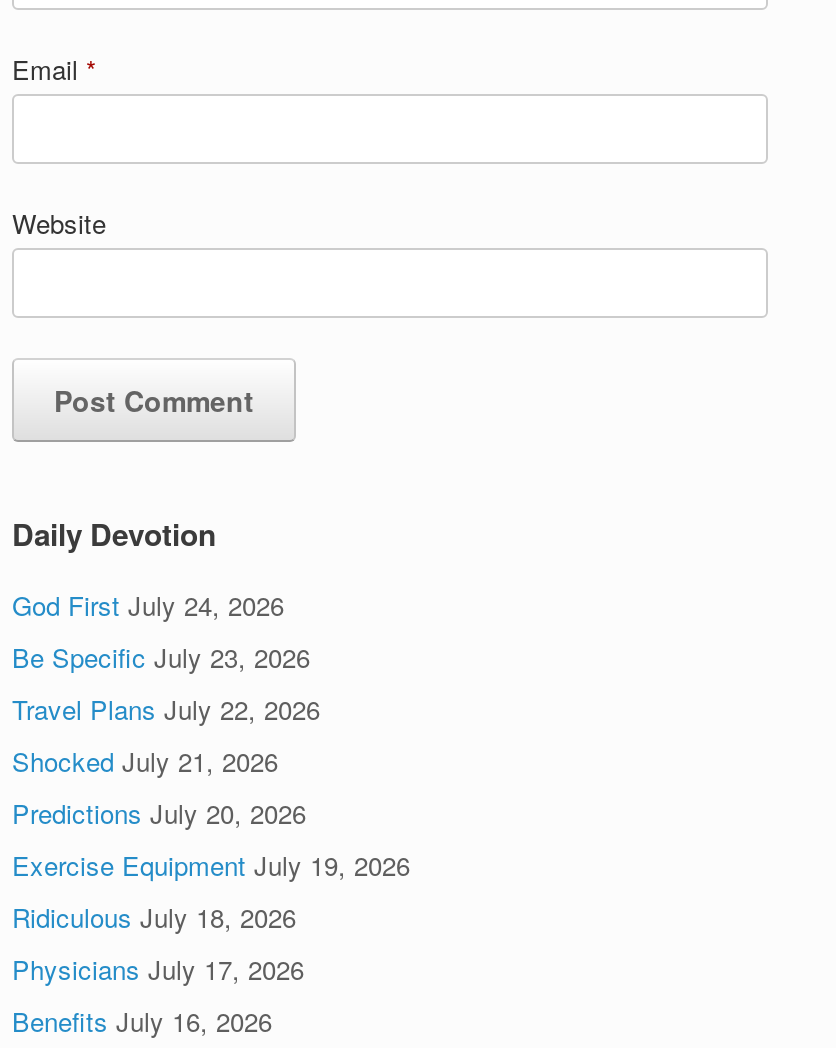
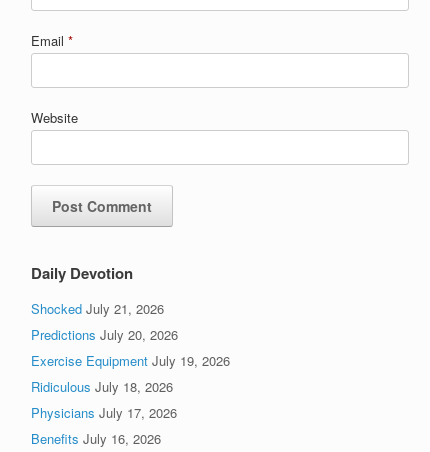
- God First July 24, 2026
- Be Specific July 23, 2026
- Travel Plans July 22, 2026
